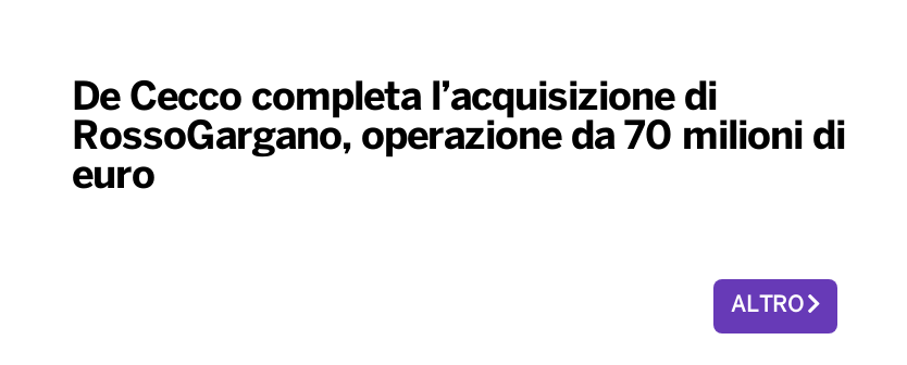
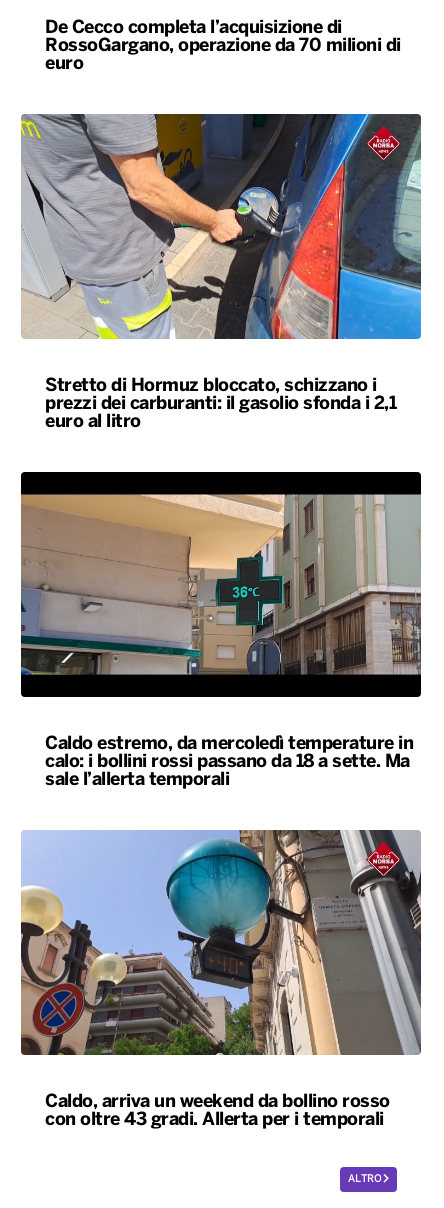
+ [image]
+ Stretto di Hormuz bloccato, schizzano i
+ prezzi dei carburanti: il gasolio sfonda i 2,1
+ euro al litro

+ [image]
+ Caldo estremo, da mercoledì temperature in
+ calo: i bollini rossi passano da 18 a sette. Ma
+ sale l’allerta temporali

+ [image]
+ Caldo, arriva un weekend da bollino rosso
+ con oltre 43 gradi. Allerta per i temporali
